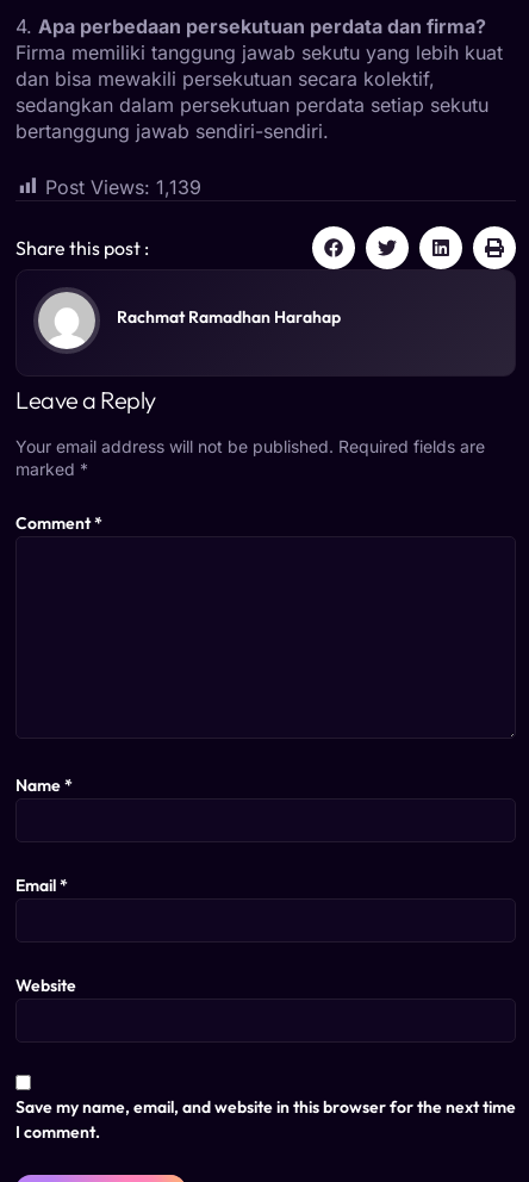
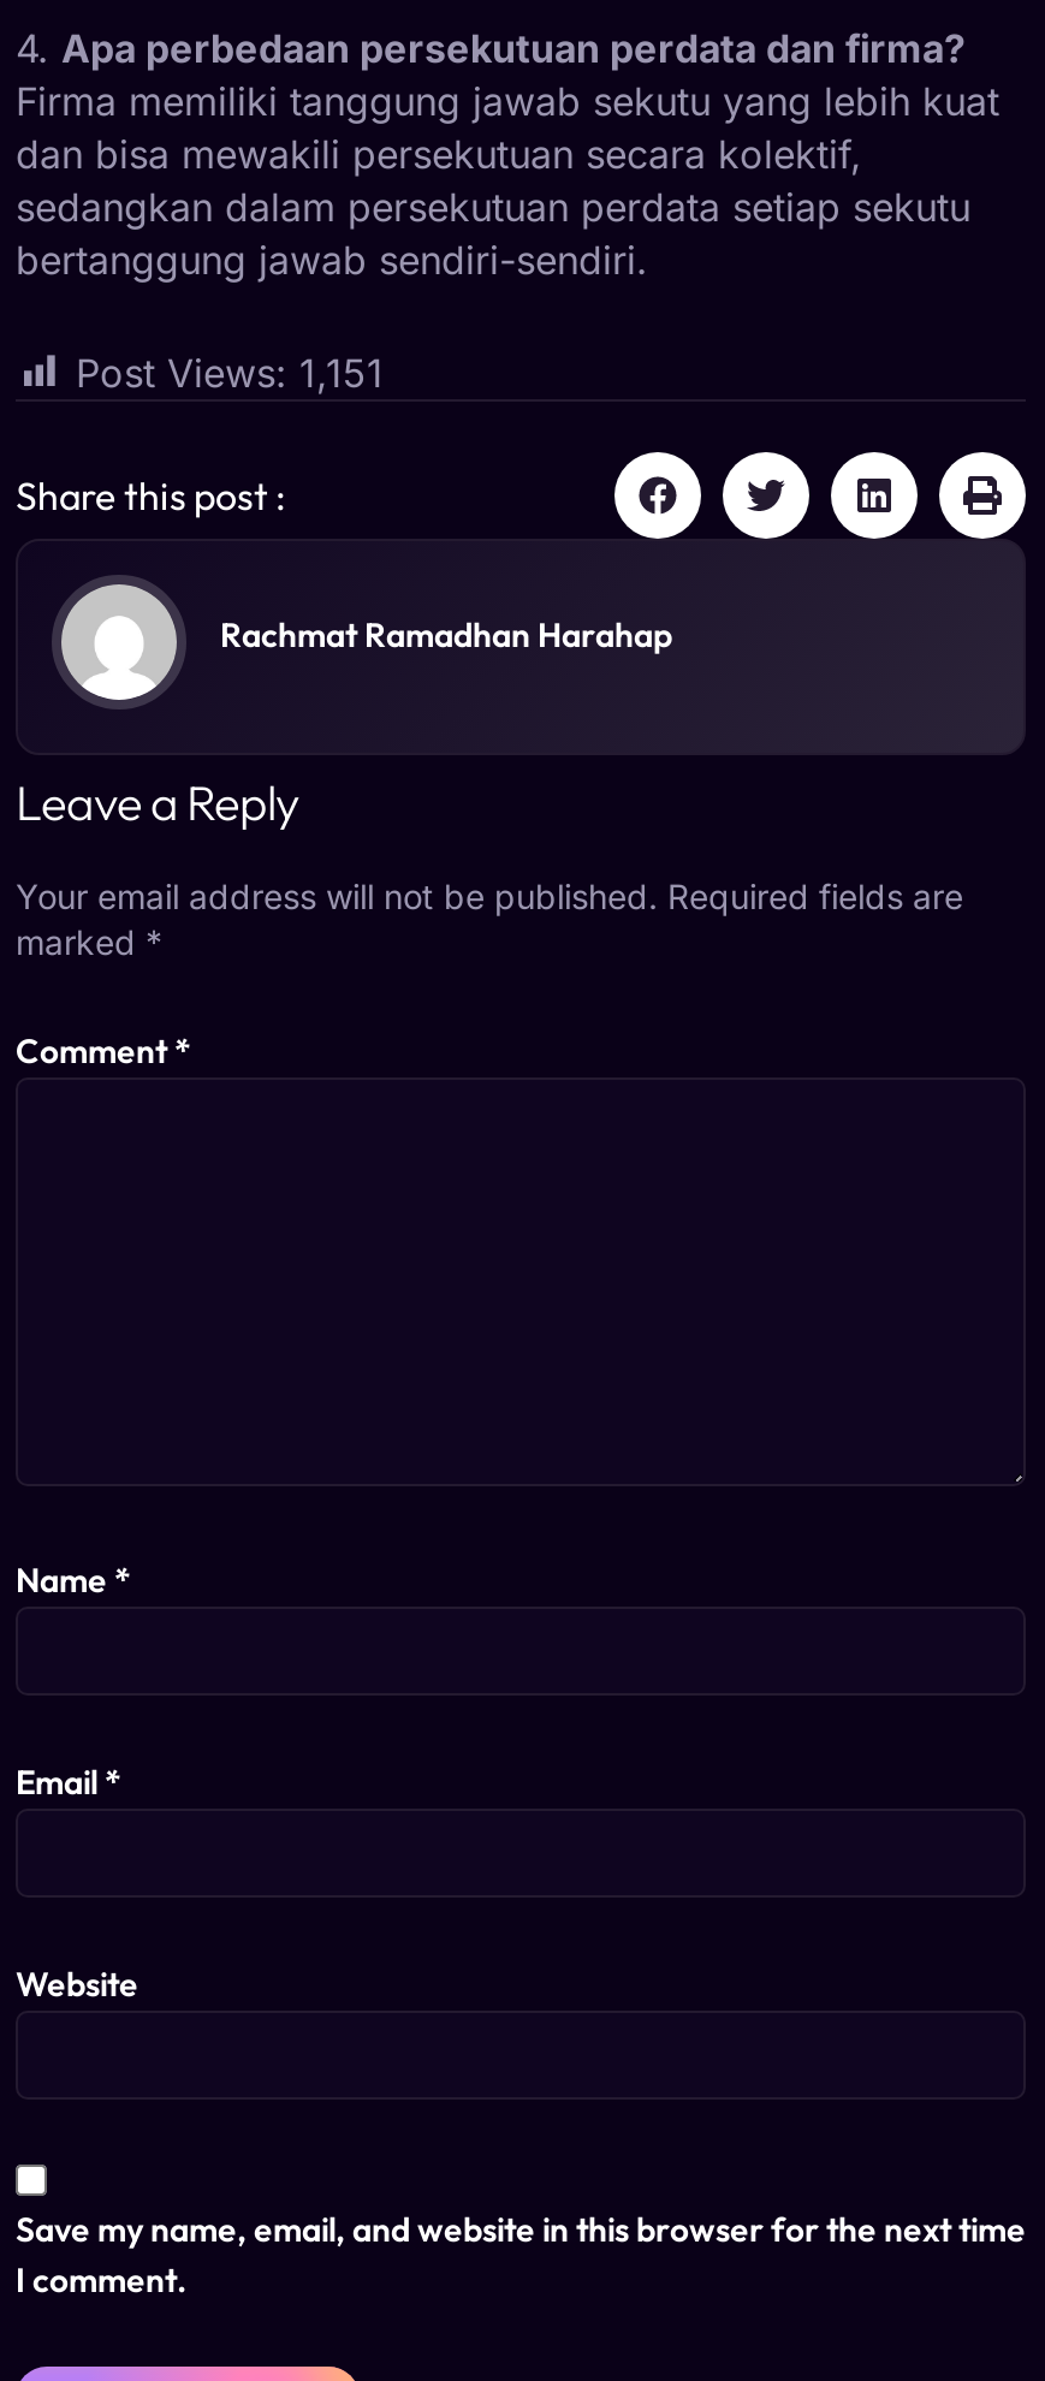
- Post Views: 1,139
+ Post Views: 1,151
